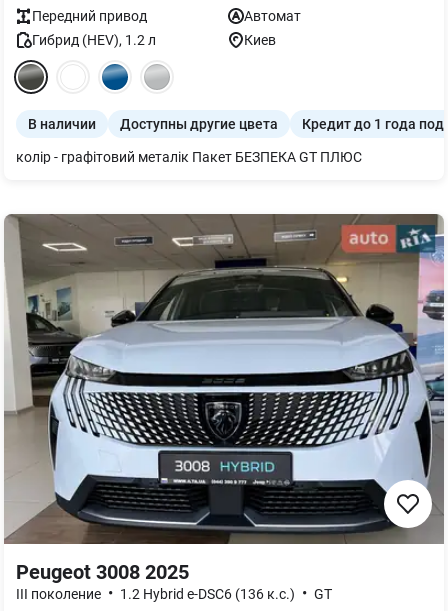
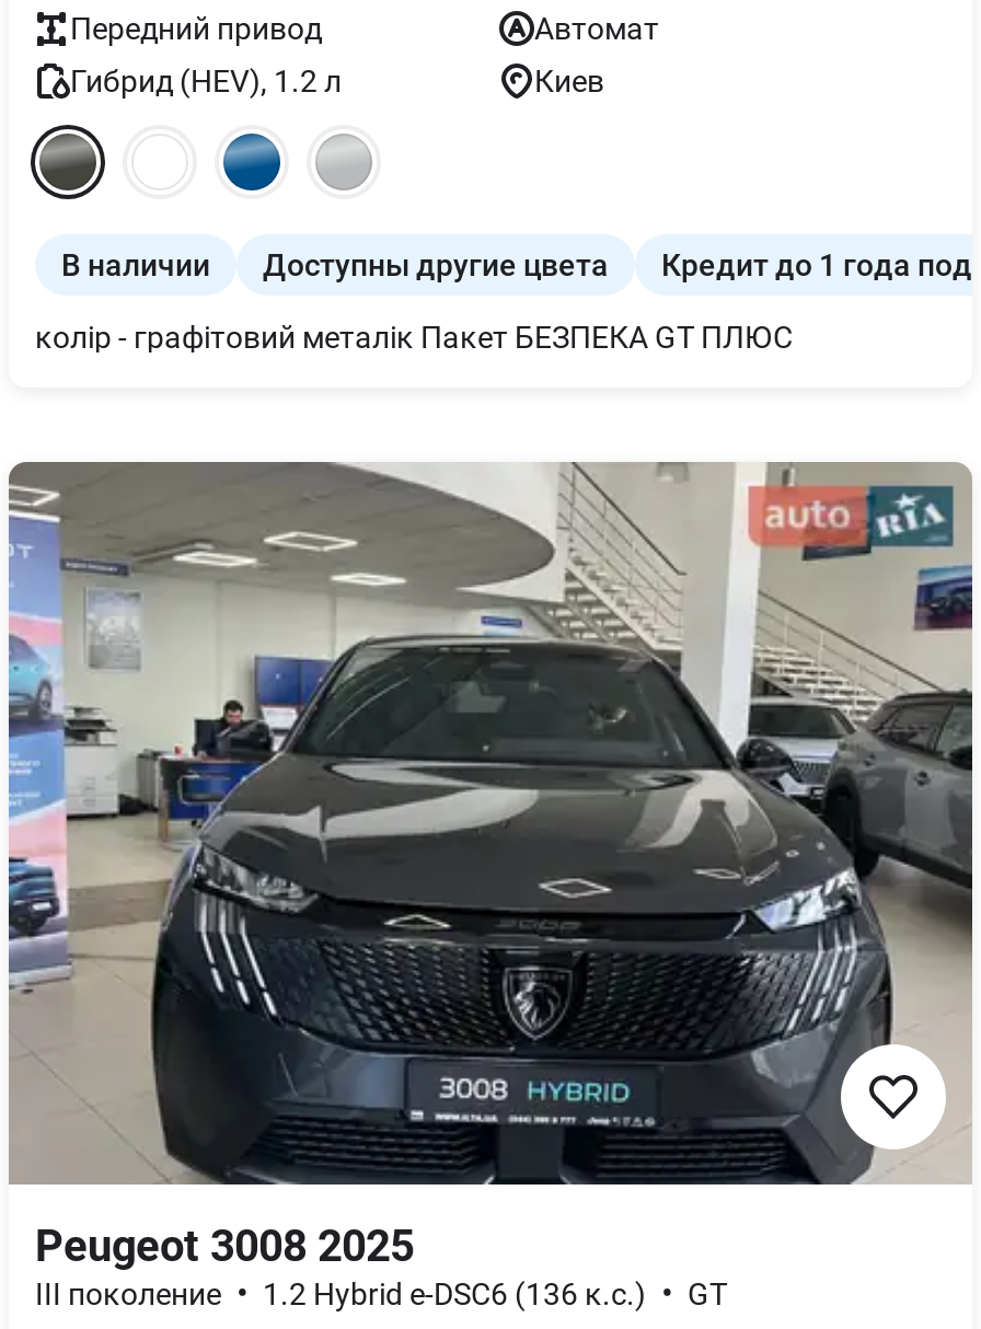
- [image]
+ [image]
